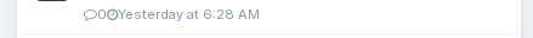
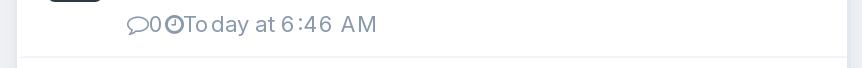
- Yesterday at 6:28 AM
+ Today at 6:46 AM
